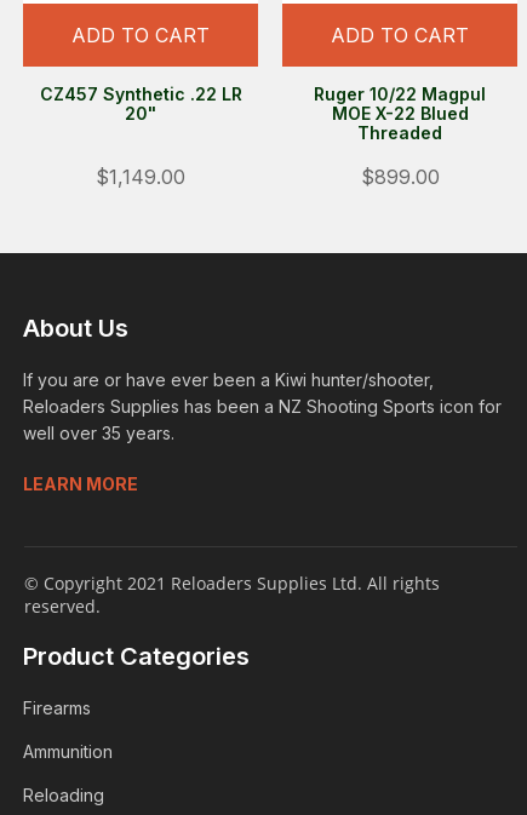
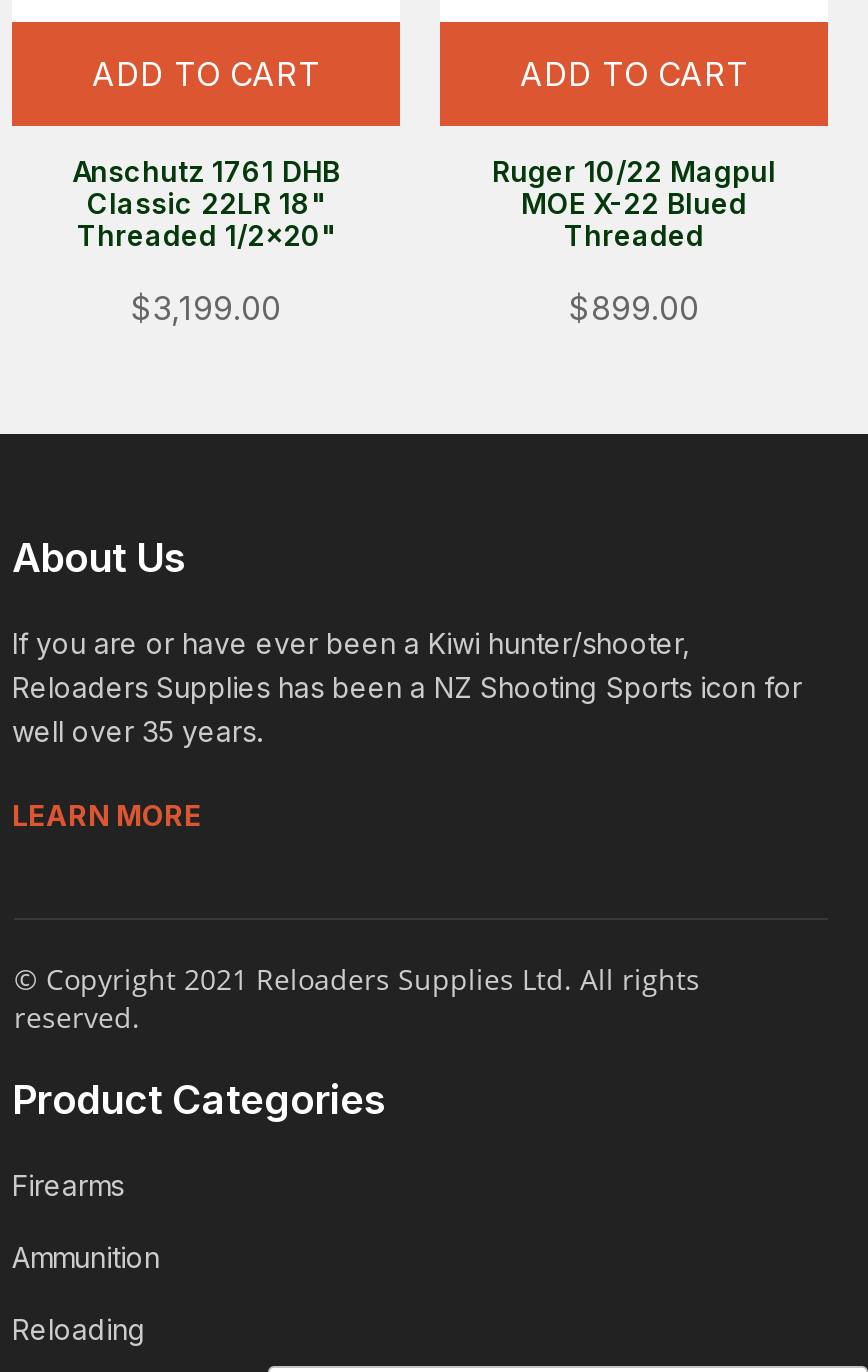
- CZ457 Synthetic .22 LR
- 20"
+ Anschutz 1761 DHB
+ Classic 22LR 18"
+ Threaded 1/2x20"

- $1,149.00
+ $3,199.00
